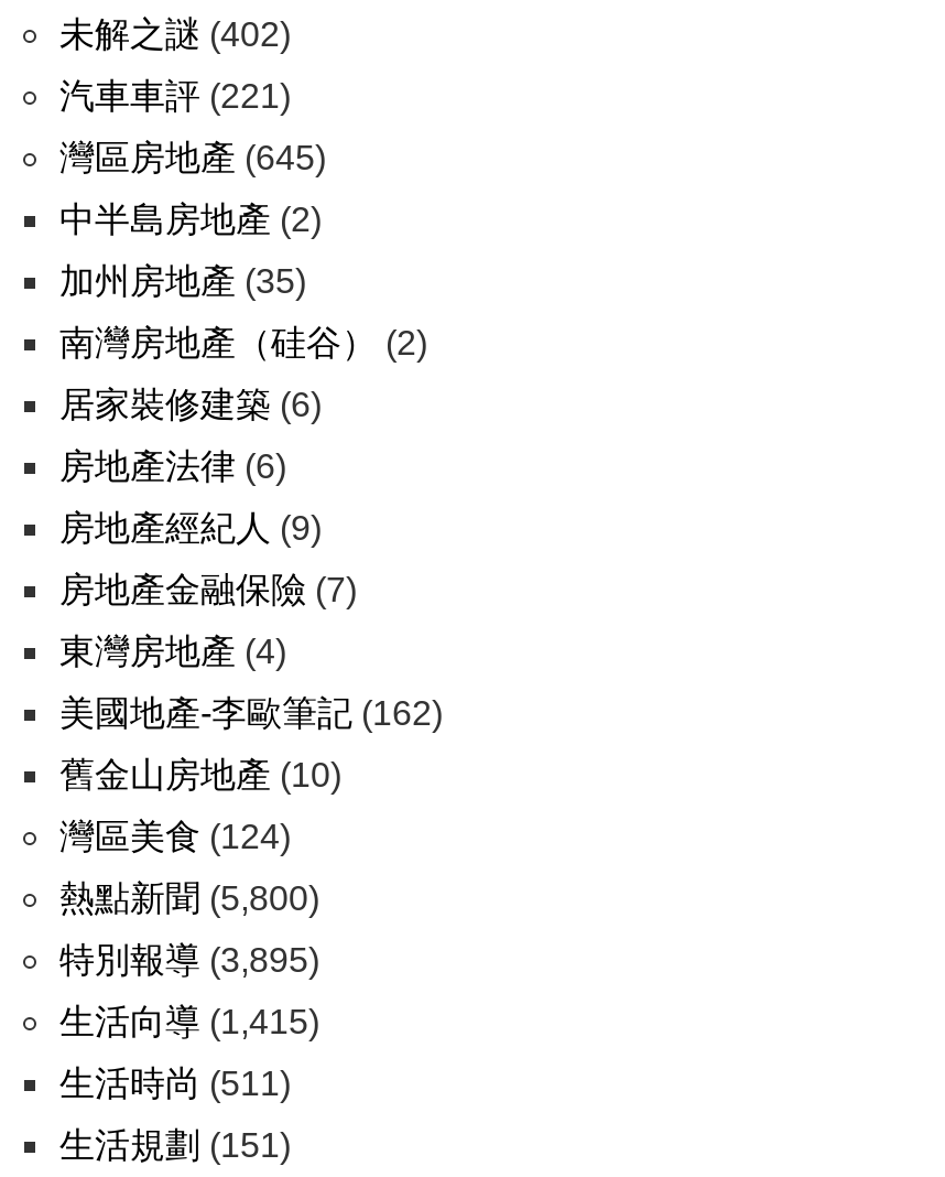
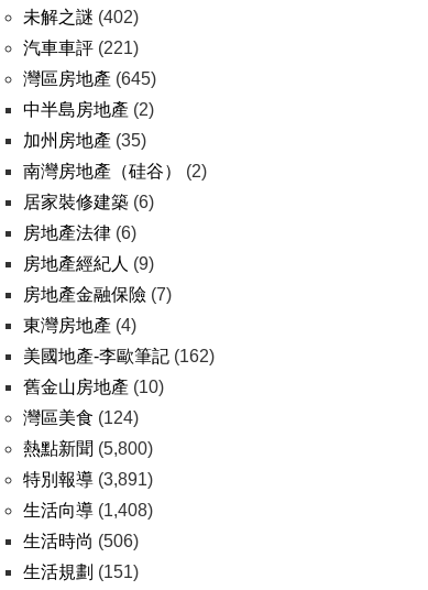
- 特別報導(3,895)
+ 特別報導(3,891)

- 生活向導(1,415)
+ 生活向導(1,408)

- 生活時尚(511)
+ 生活時尚(506)
